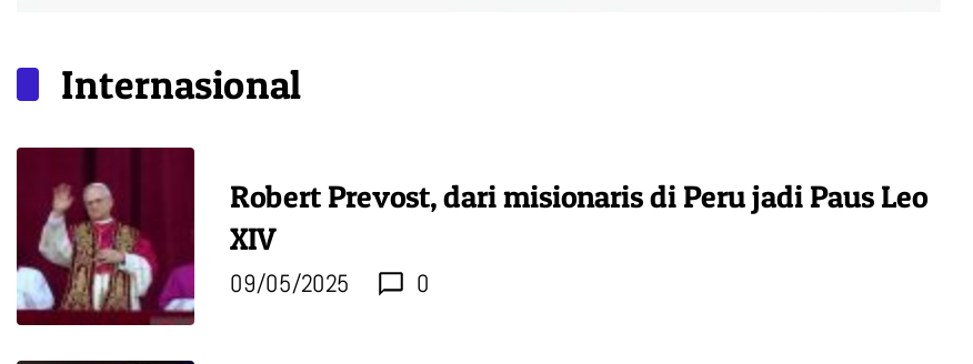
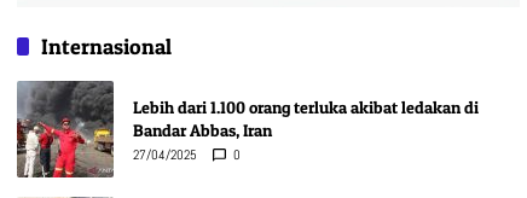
- [image]
- Robert Prevost, dari misionaris di Peru jadi Paus Leo
- XIV
- 09/05/2025
+ [image]
+ Lebih dari 1.100 orang terluka akibat ledakan di
+ Bandar Abbas, Iran
+ 27/04/2025
